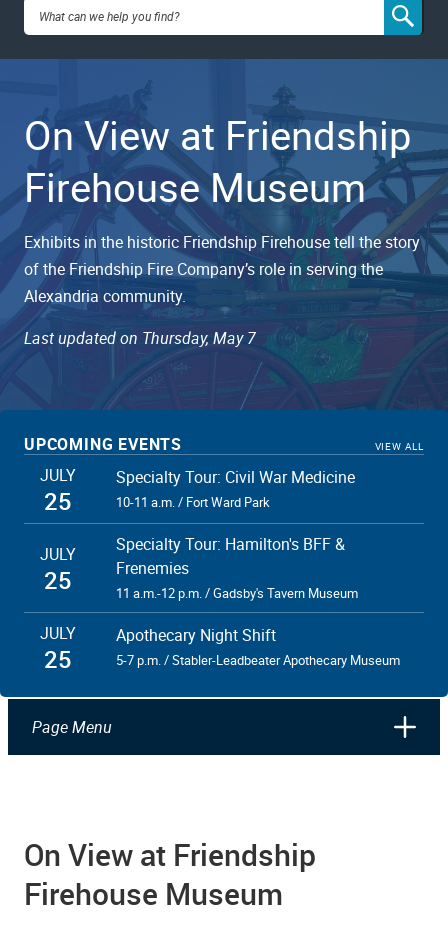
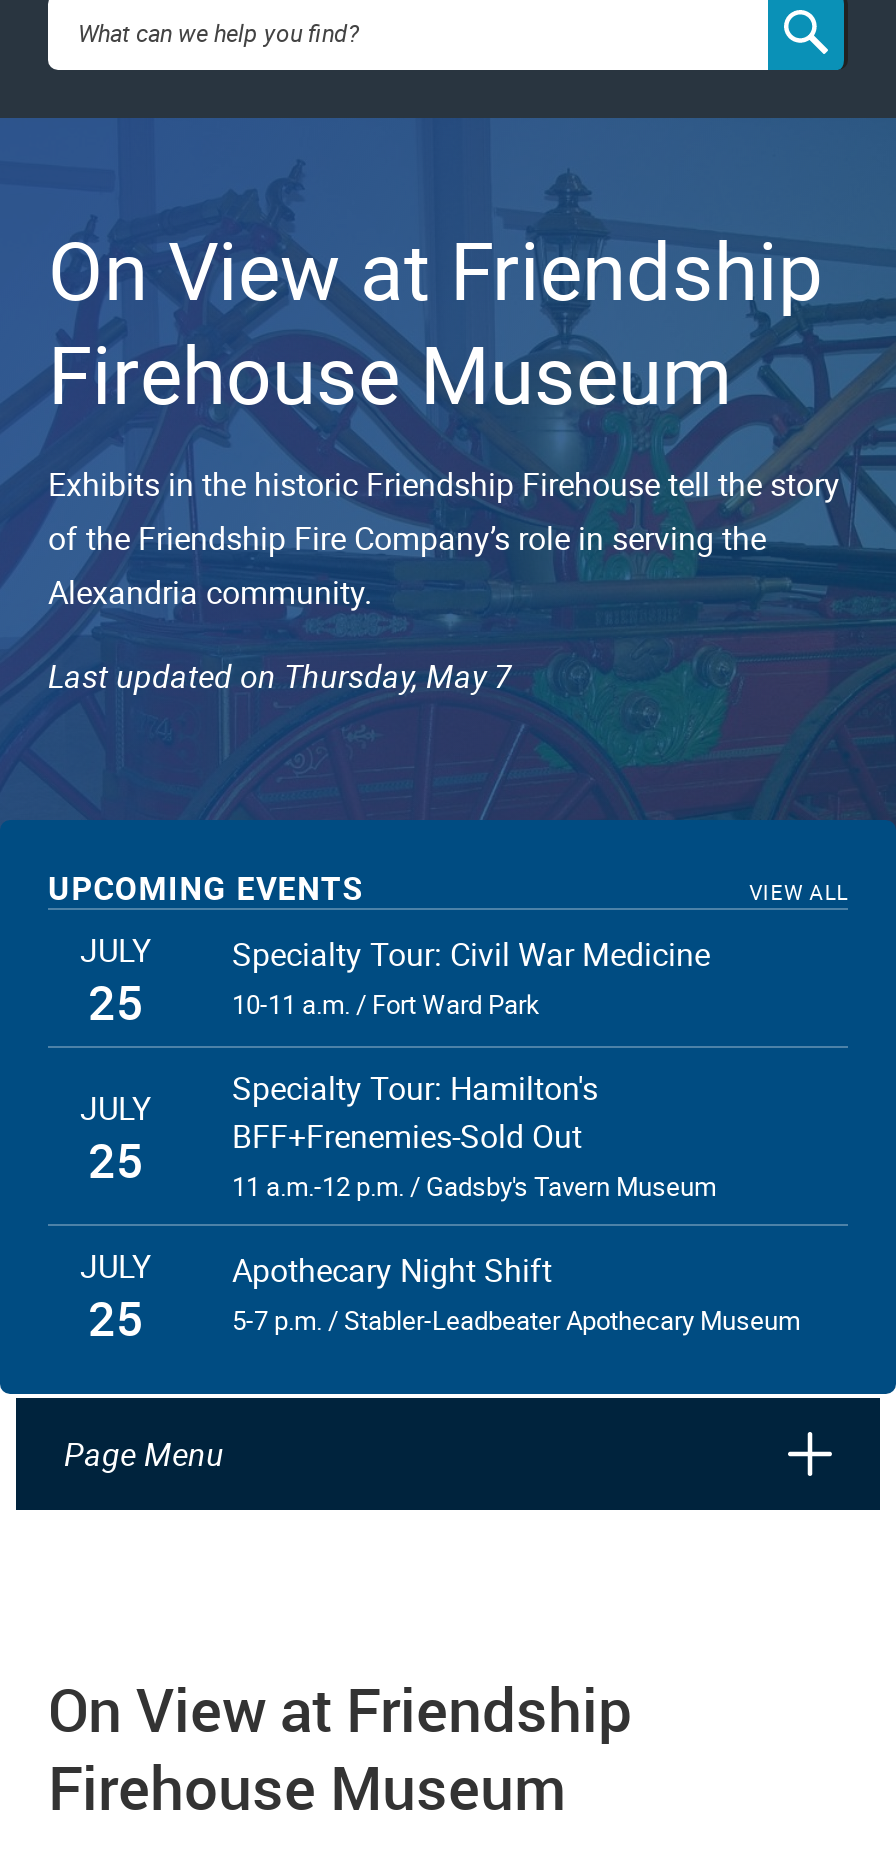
- Specialty Tour: Hamilton's BFF &
- Frenemies
+ Specialty Tour: Hamilton's
+ BFF+Frenemies-Sold Out
